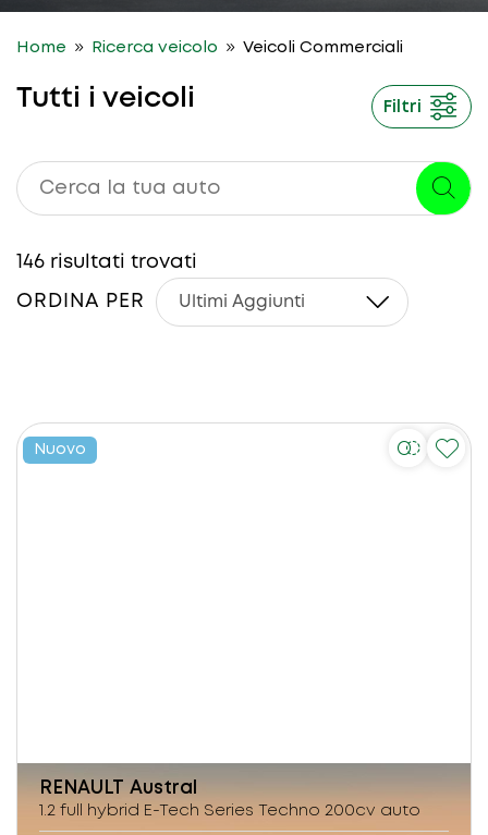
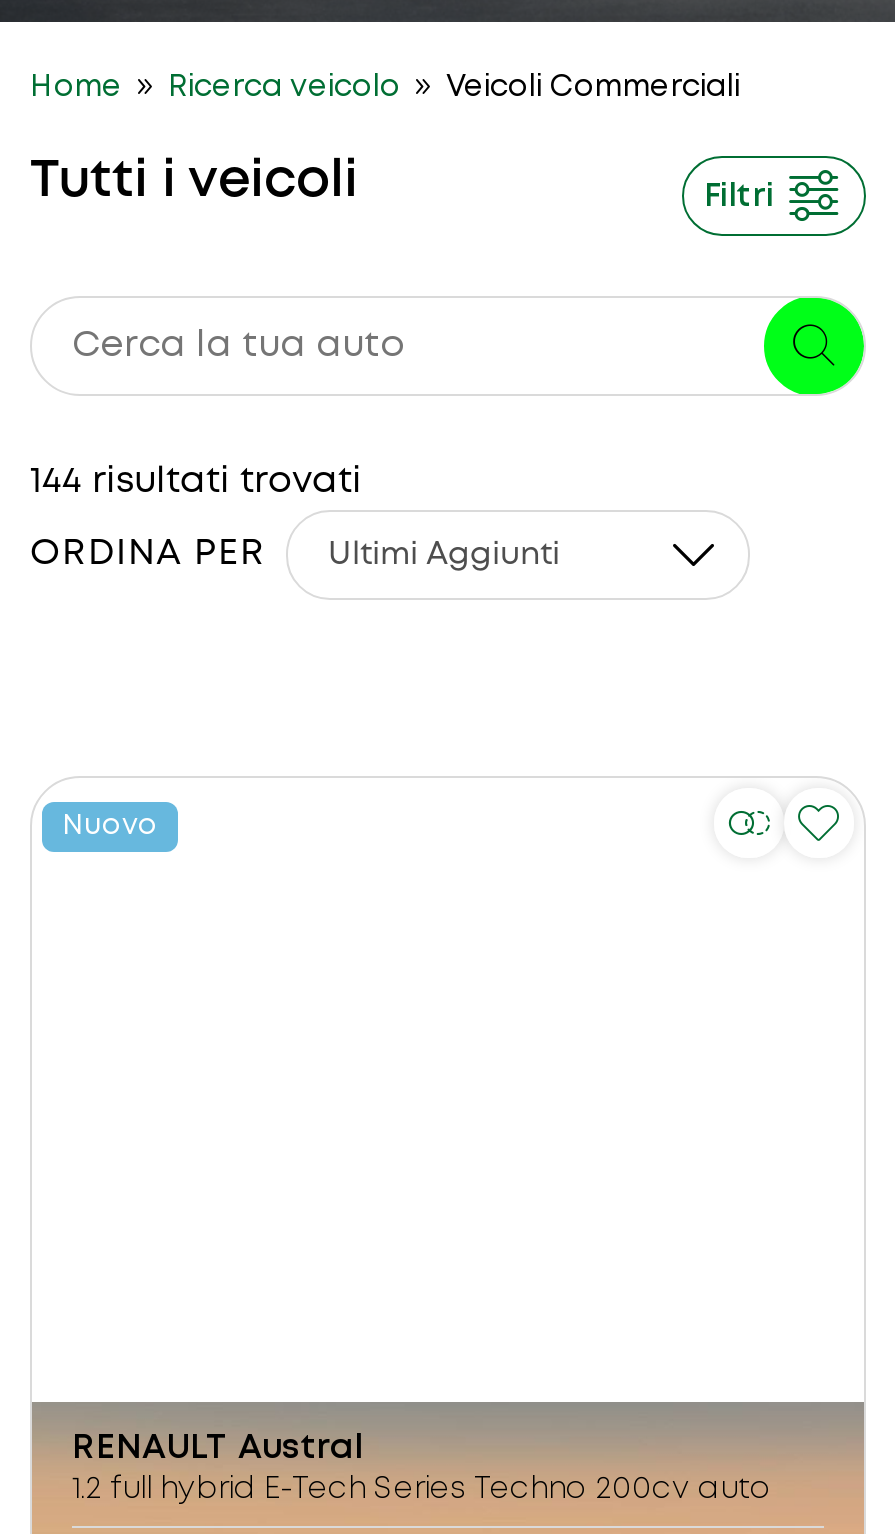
- 146 risultati trovati
+ 144 risultati trovati
